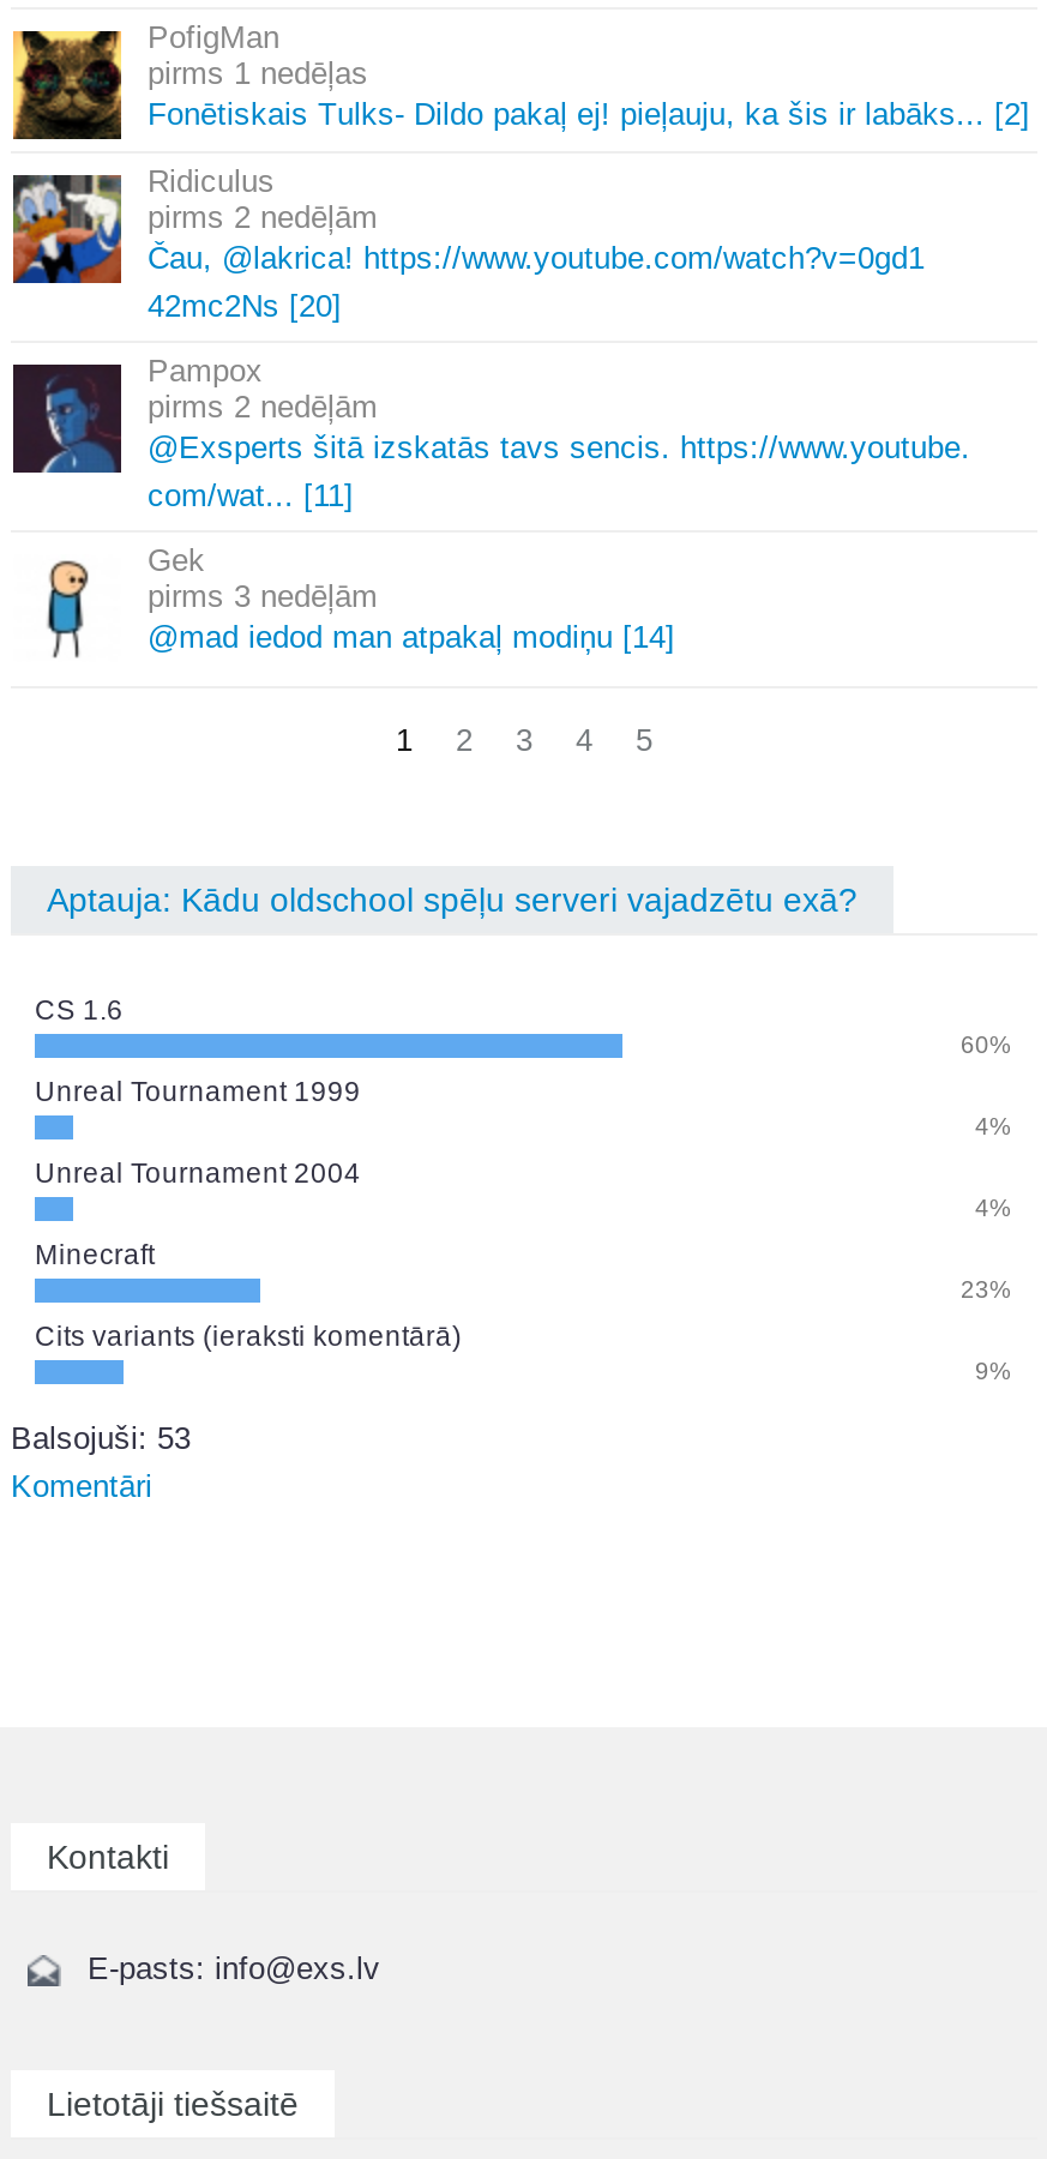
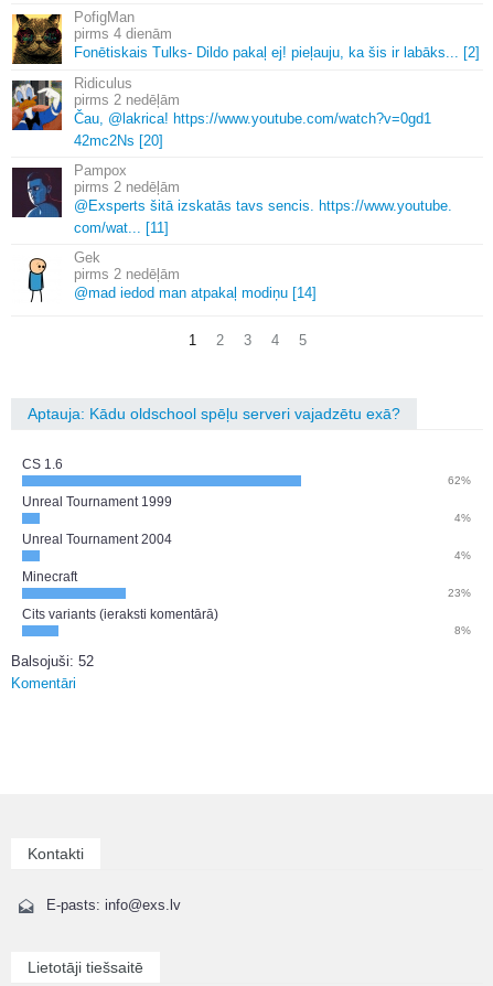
- 1 nedēļas
+ 4 dienām

- 3 nedēļām
+ 2 nedēļām

- 60%
+ 62%

- 9%
+ 8%

- Balsojuši: 53
+ Balsojuši: 52
